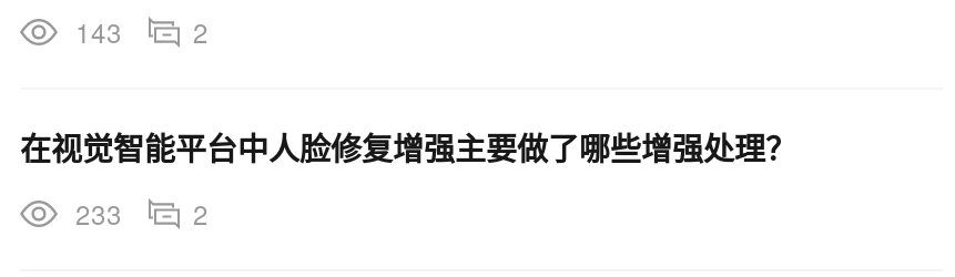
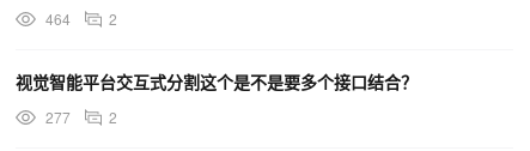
- 143 2
+ 464 2

- 在视觉智能平台中人脸修复增强主要做了哪些增强处理？
+ 视觉智能平台交互式分割这个是不是要多个接口结合？

- 233 2
+ 277 2
